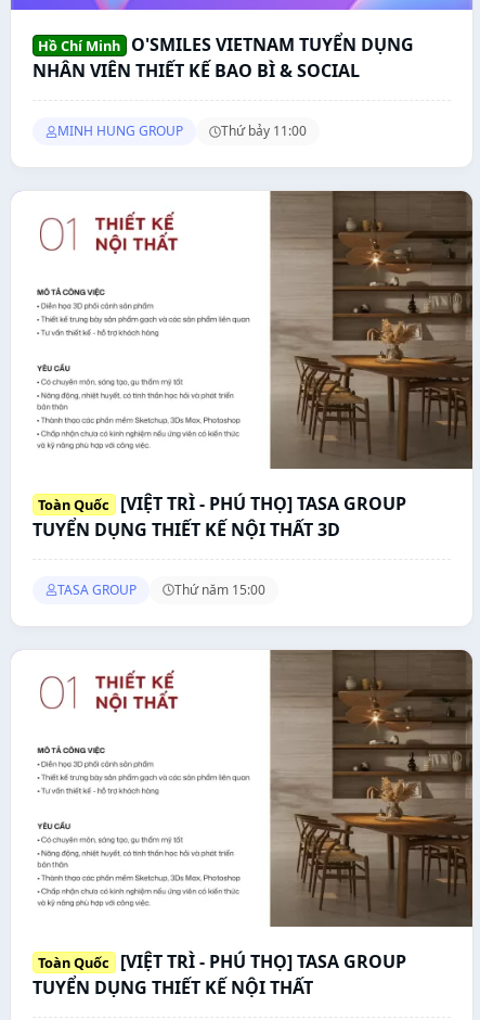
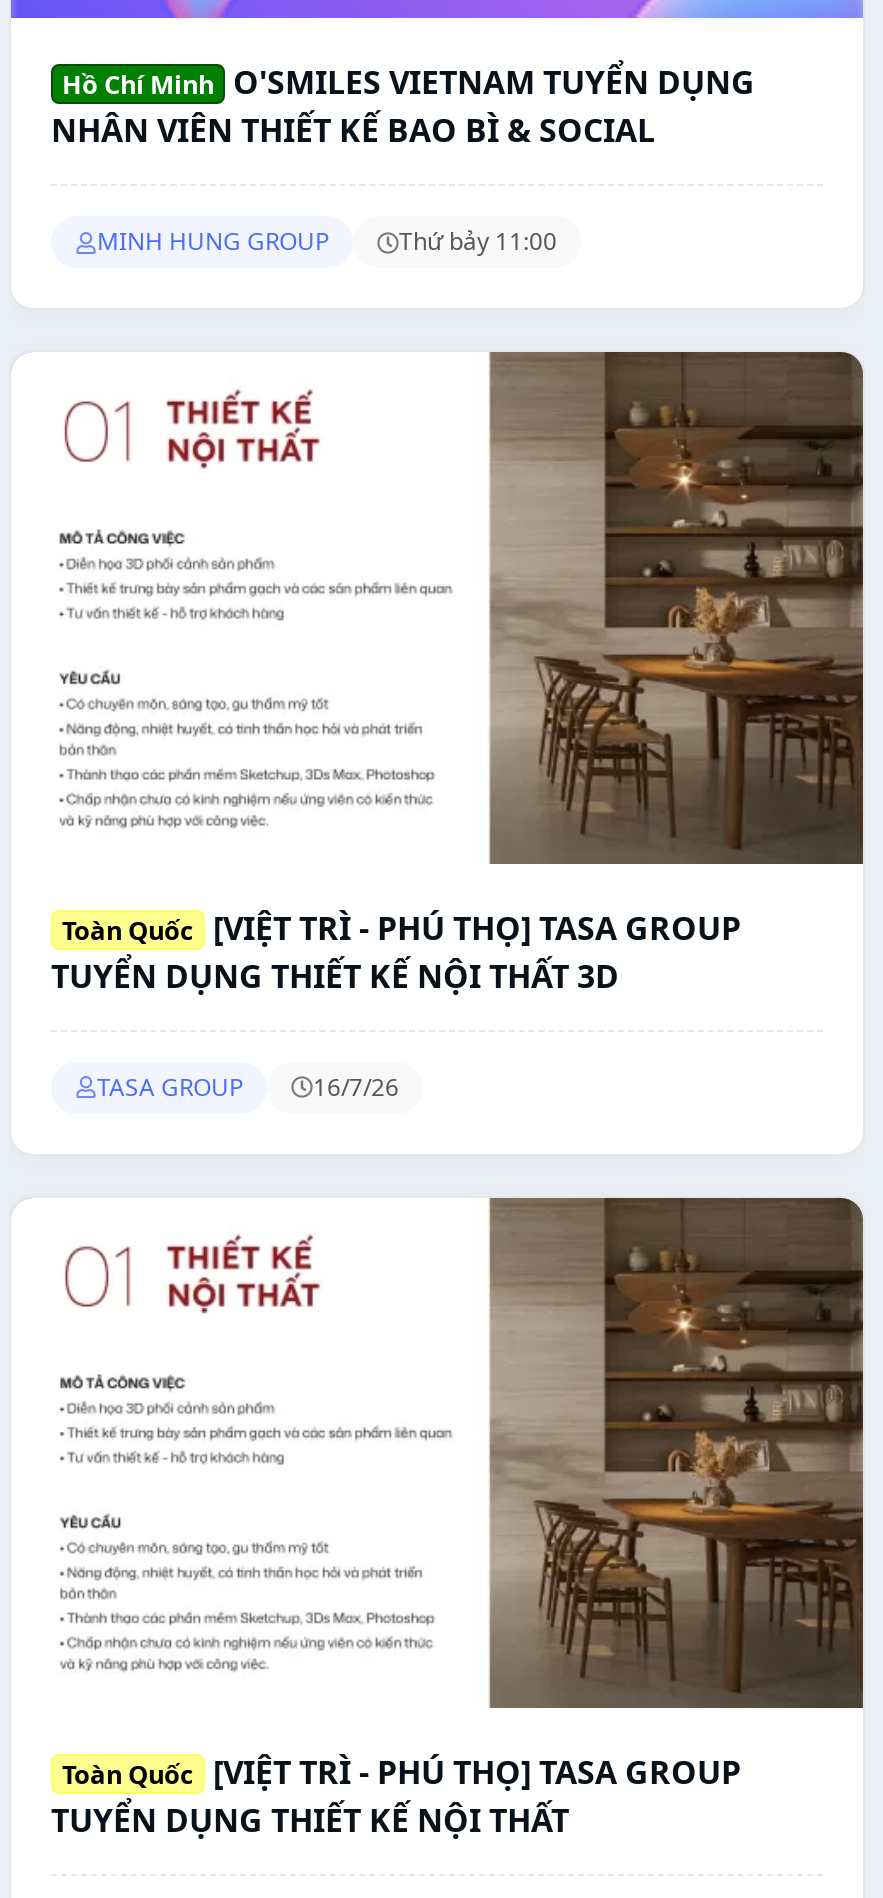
- Thứ năm 15:00
+ 16/7/26
